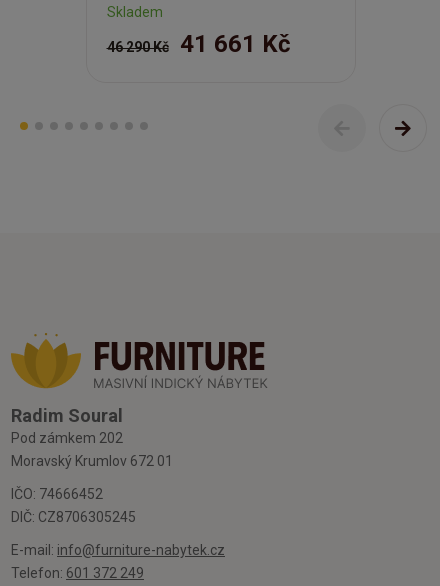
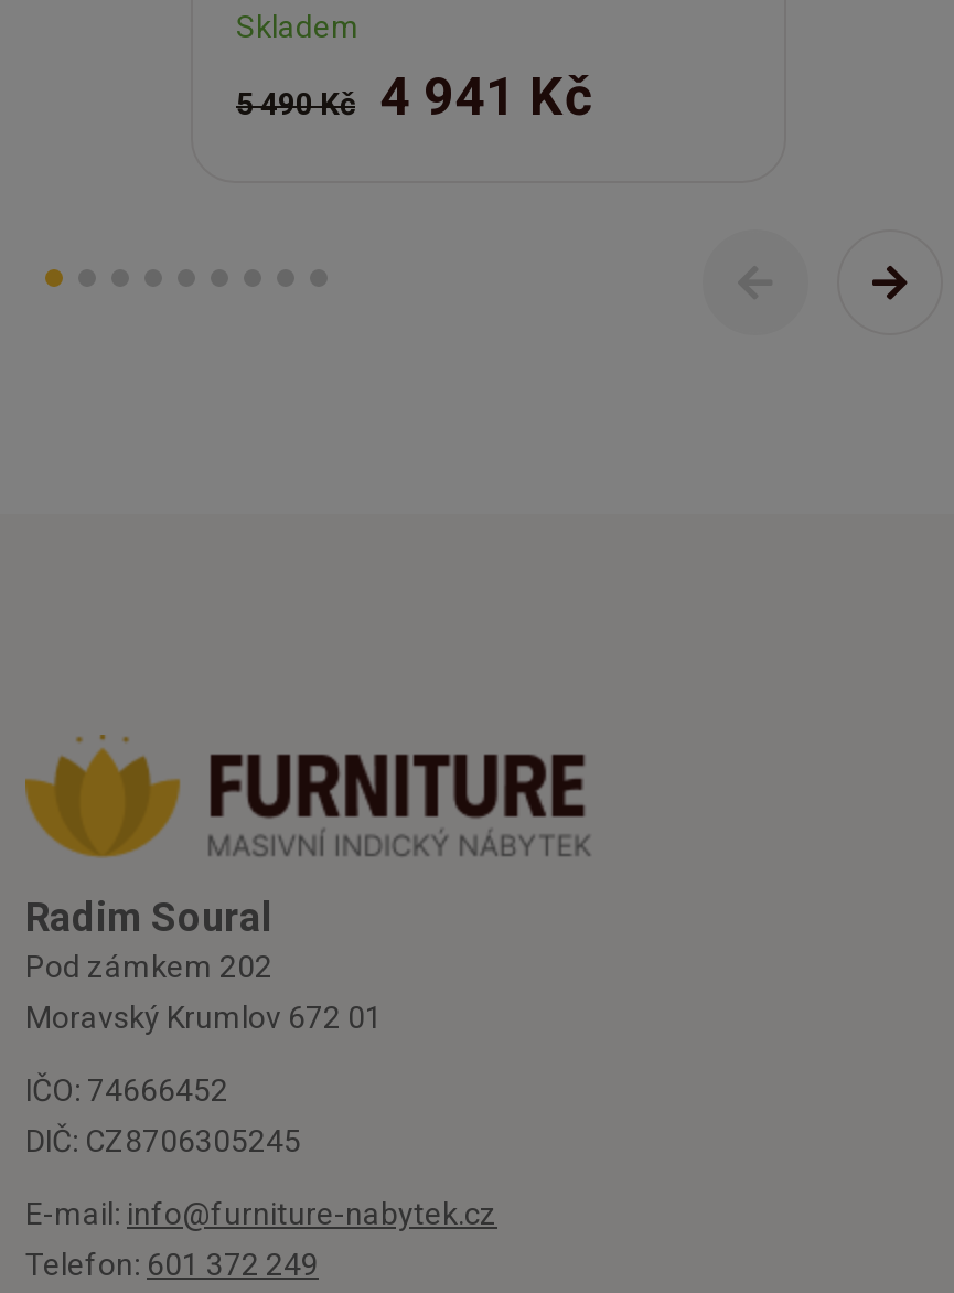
- 41 661 Kč
+ 4 941 Kč

- 46 290 Kč
+ 5 490 Kč
